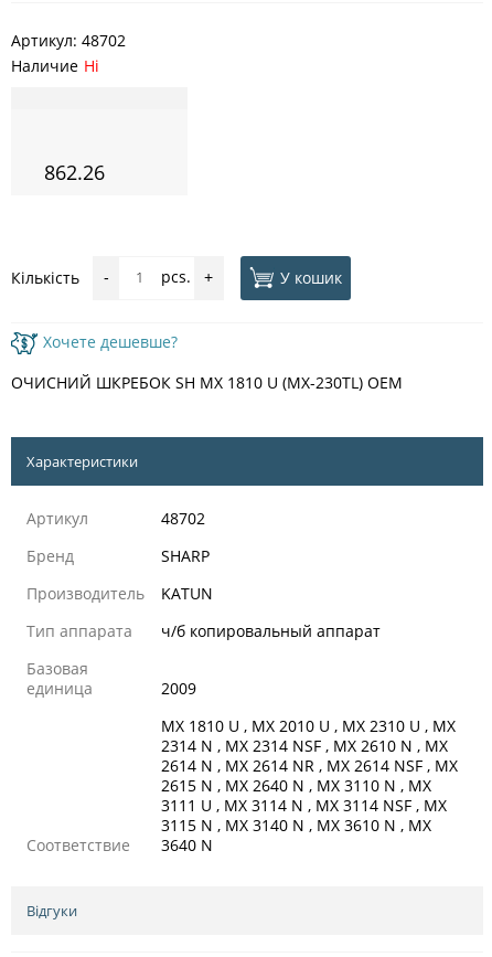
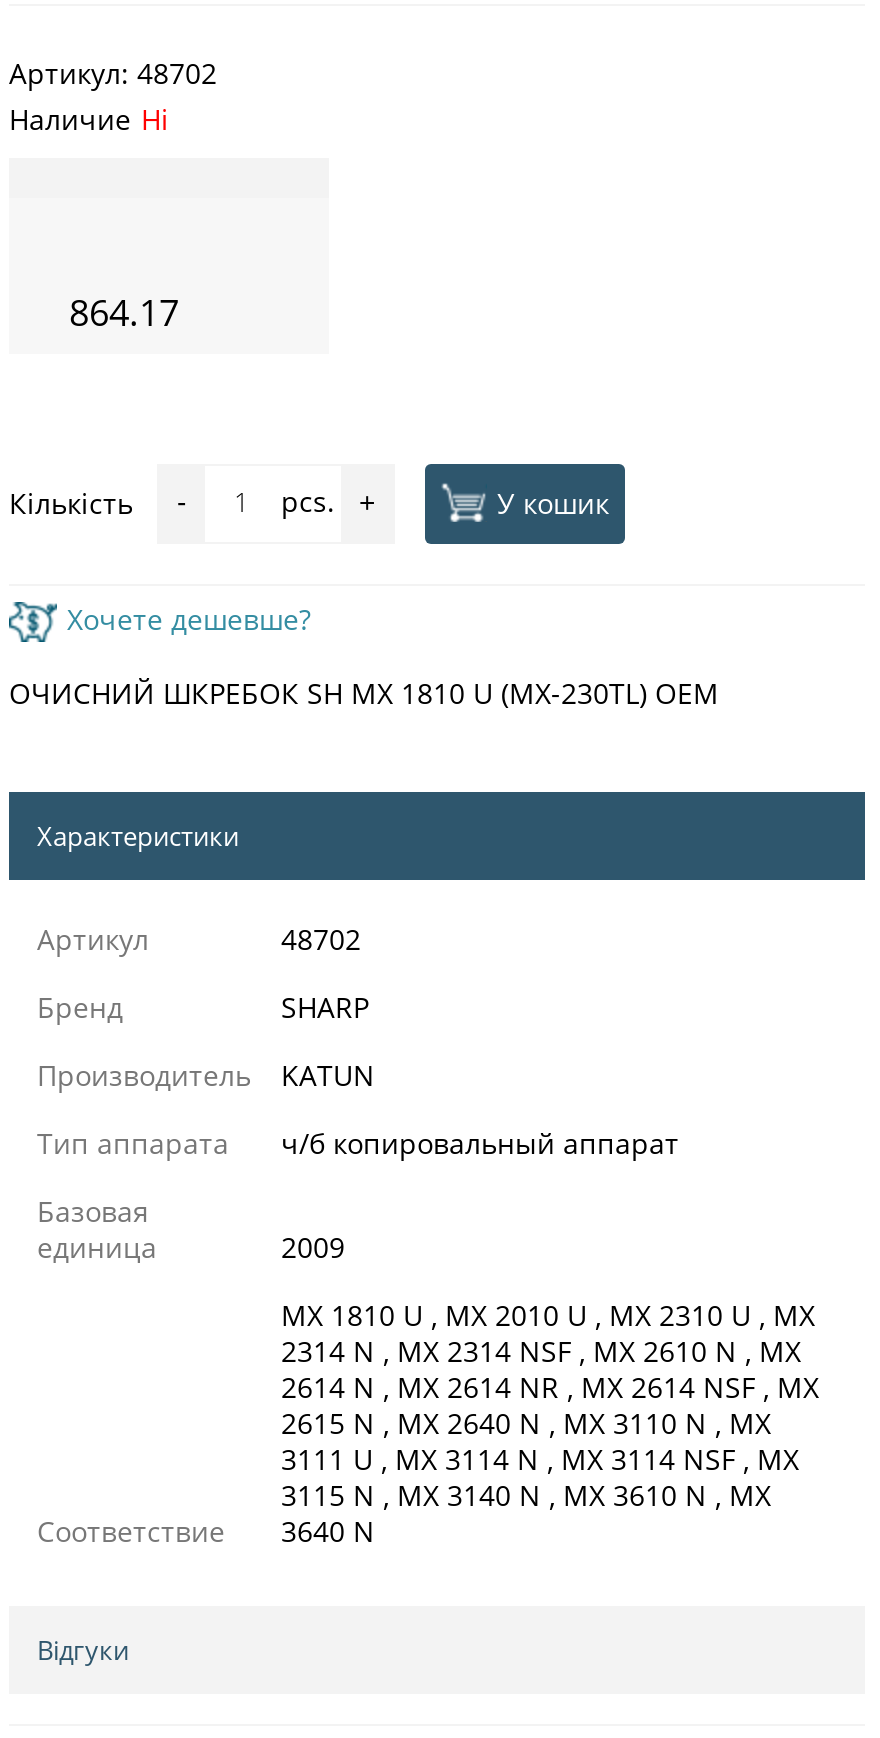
- 862.26
+ 864.17
